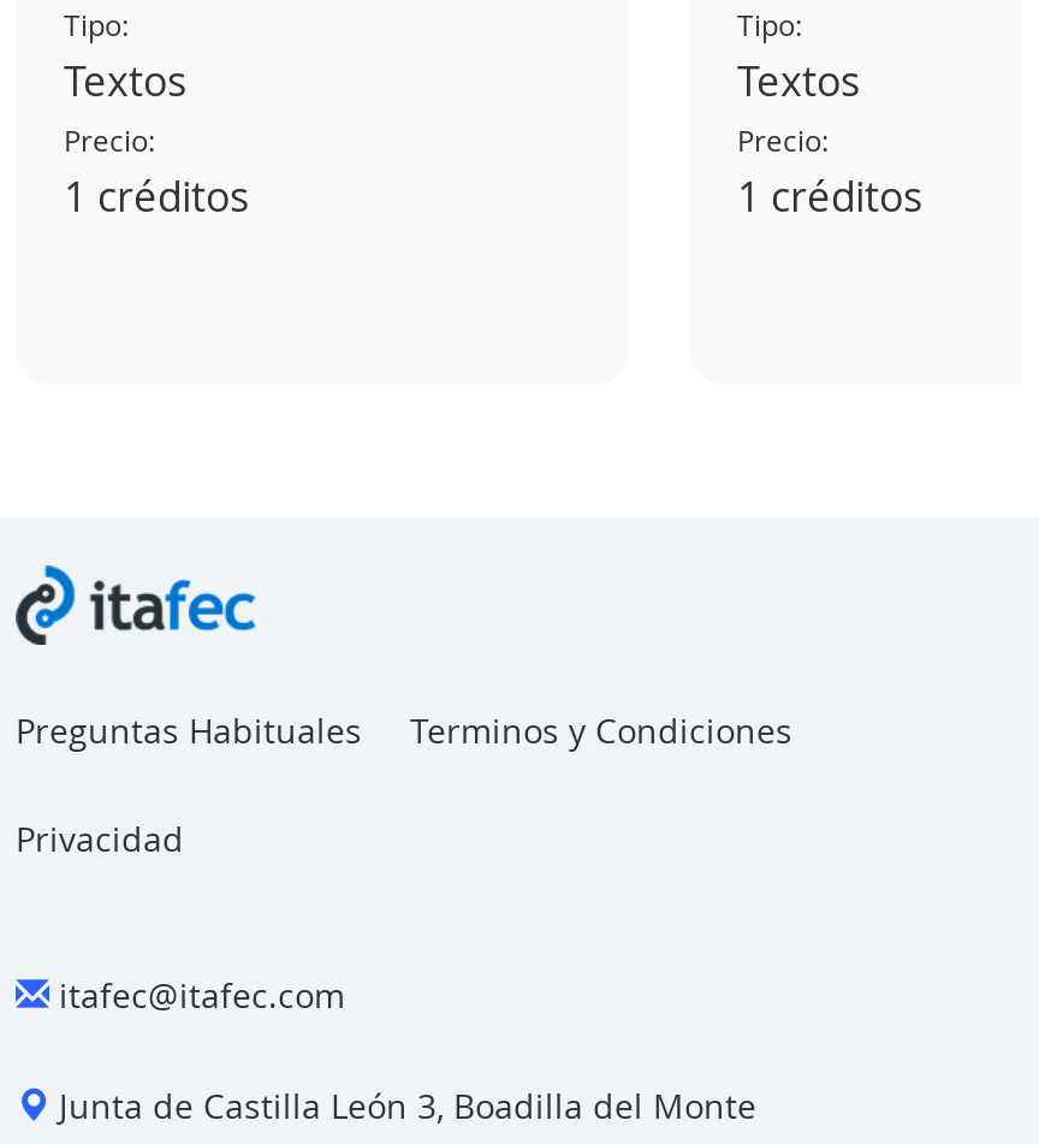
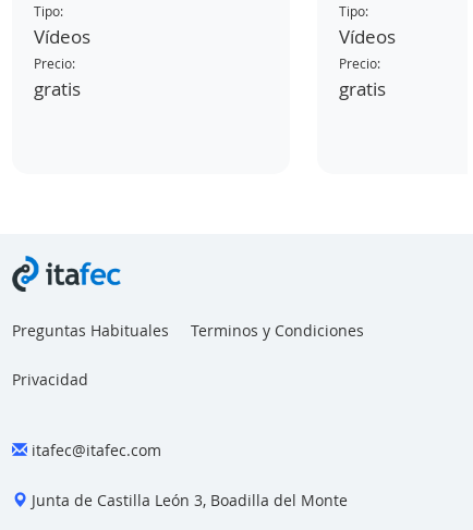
- Textos
+ Vídeos

- Textos
+ Vídeos

- 1 créditos
+ gratis

- 1 créditos
+ gratis
